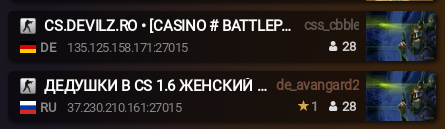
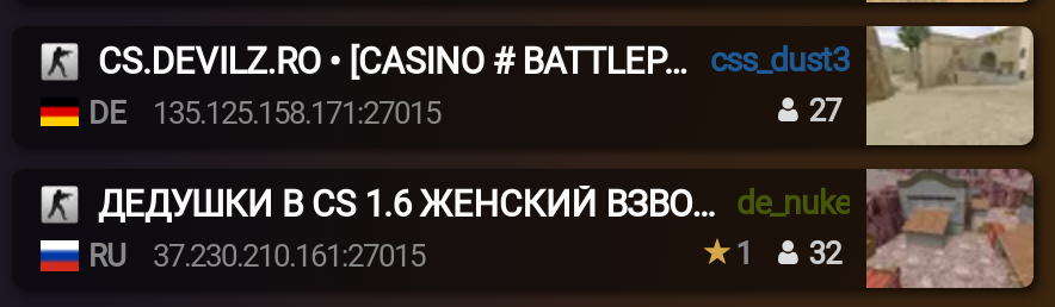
- [image]
- css_cbble
+ [image]
+ css_dust3

- 28
+ 27

- [image]
- de_avangard2
+ [image]
+ de_nuke

- 1 28
+ 1 32
